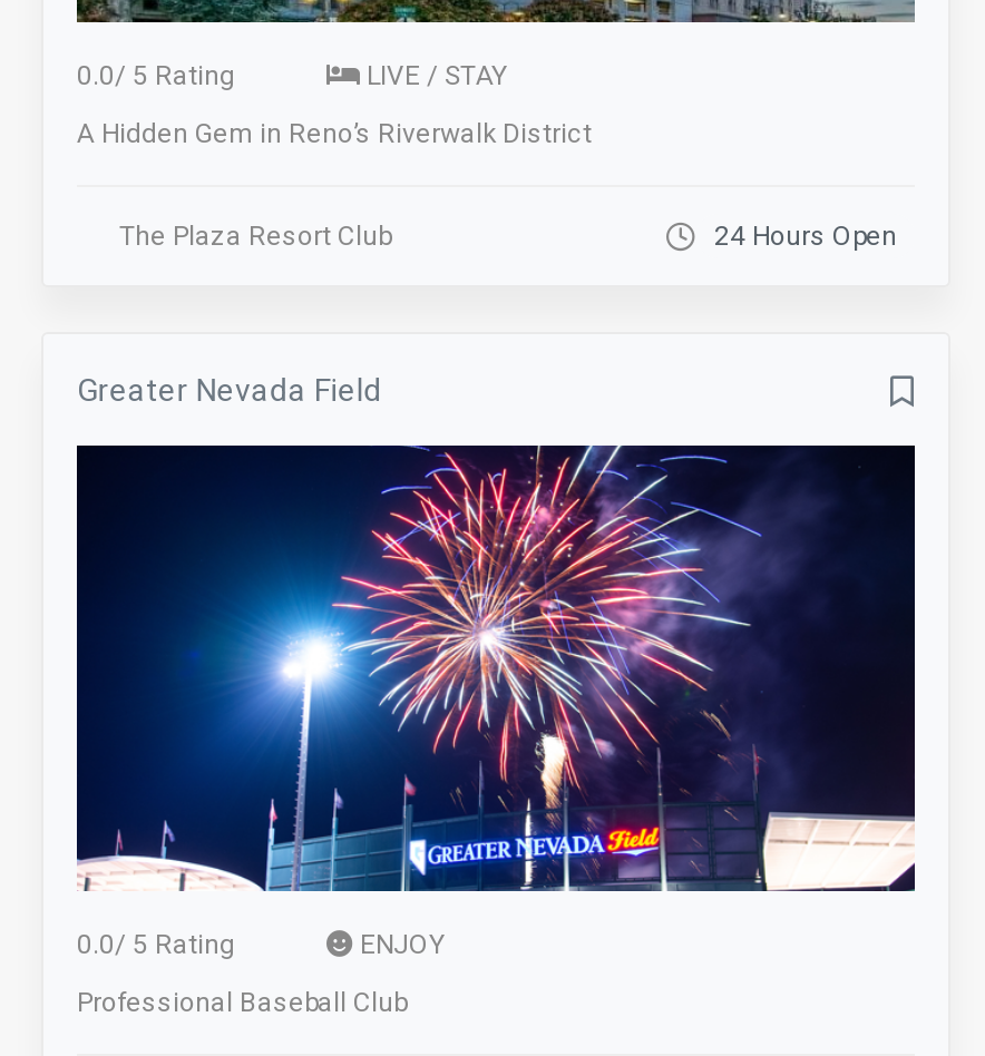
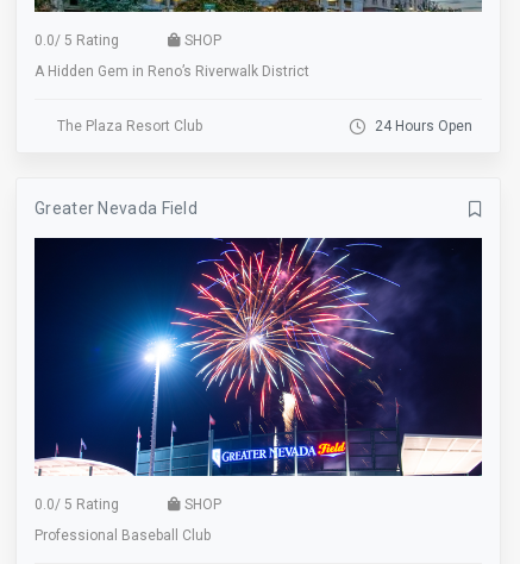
- LIVE / STAY
+ SHOP

- ENJOY
+ SHOP
